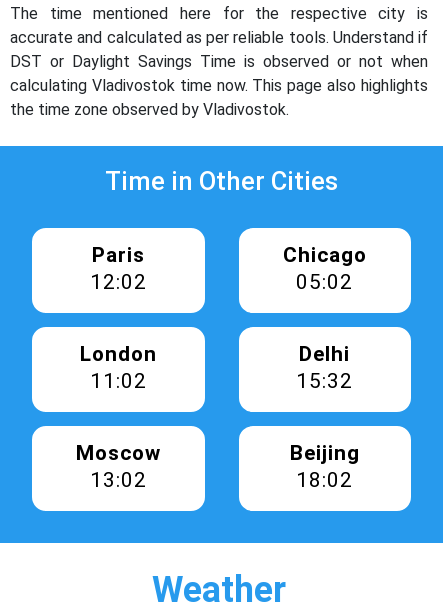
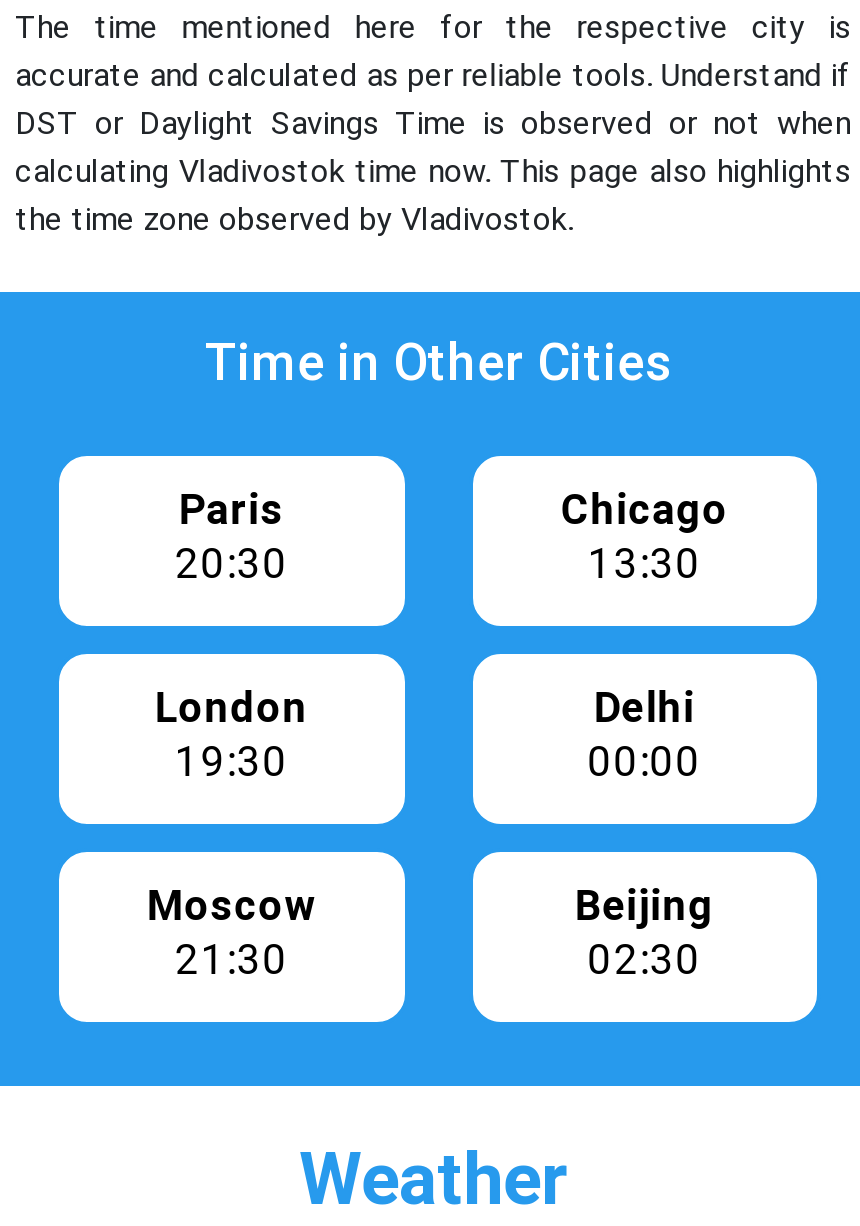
- 12:02
+ 20:30

- 05:02
+ 13:30

- 11:02
+ 19:30

- 15:32
+ 00:00

- 13:02
+ 21:30

- 18:02
+ 02:30
